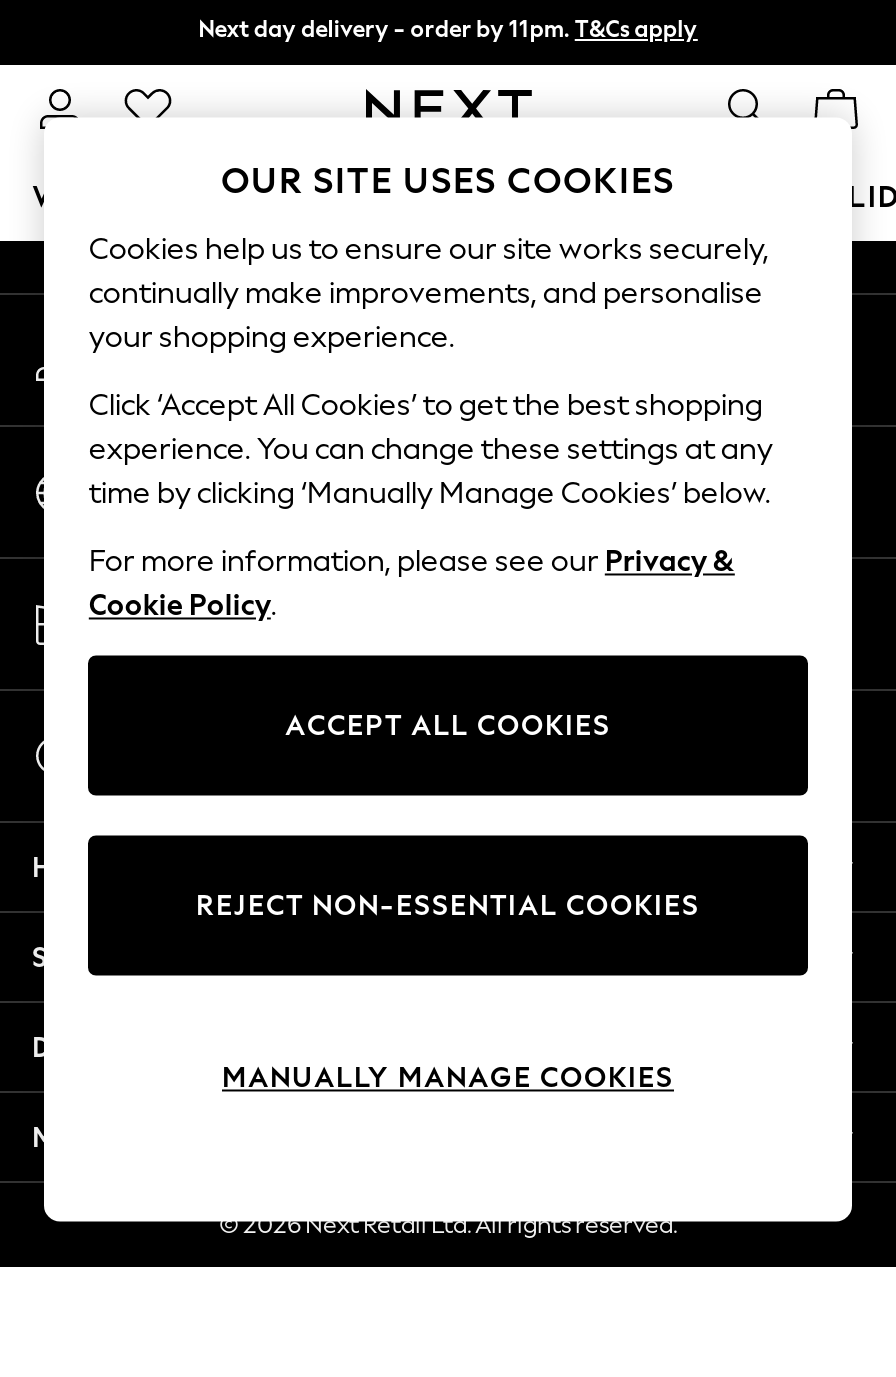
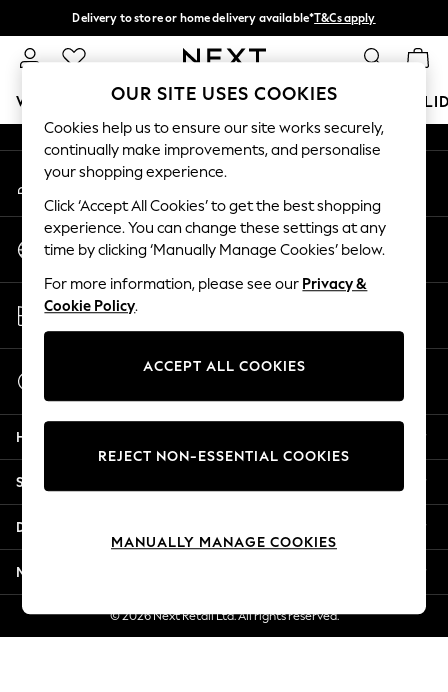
- Next day delivery - order by 11pm. T&Cs apply
+ Delivery to store or home delivery available* T&Cs apply
